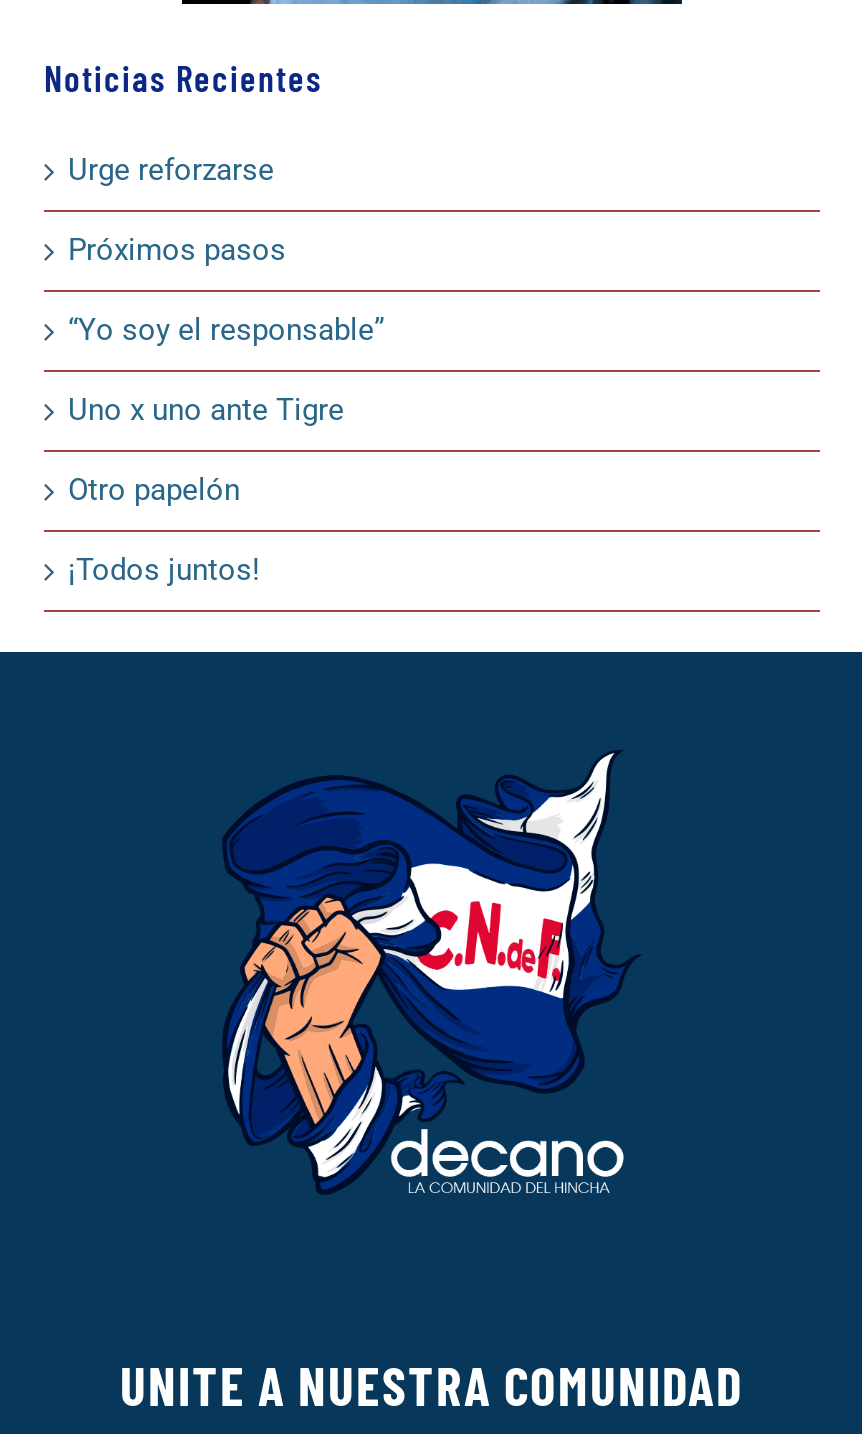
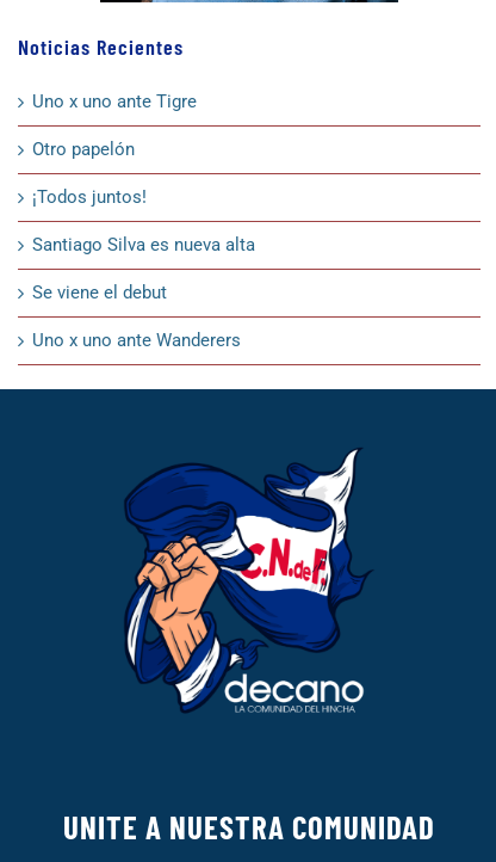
- Urge reforzarse
- Próximos pasos
- “Yo soy el responsable”

moved up: Uno x uno ante Tigre | Otro papelón | ¡Todos juntos!

+ Santiago Silva es nueva alta
+ Se viene el debut
+ Uno x uno ante Wanderers
